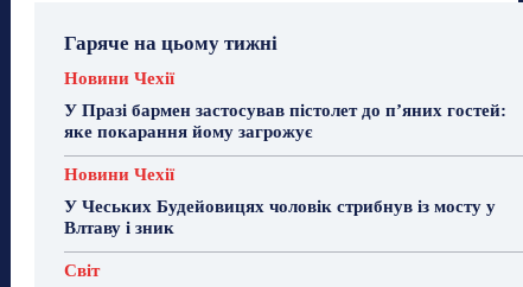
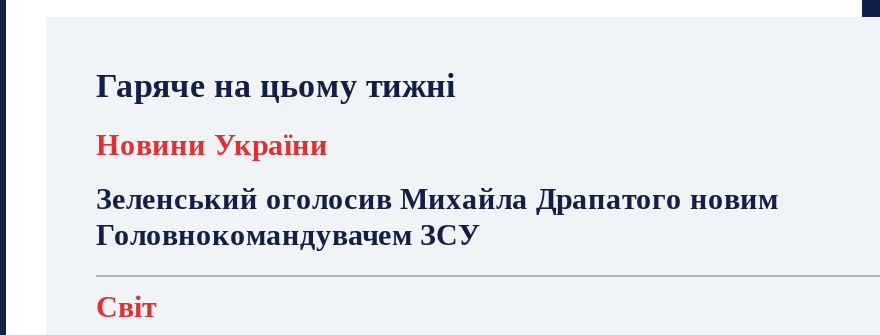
- Новини Чехії
- У Празі бармен застосував пістолет до п’яних гостей:
- яке покарання йому загрожує
- Новини Чехії
- У Чеських Будейовицях чоловік стрибнув із мосту у
- Влтаву і зник
+ Новини України
+ Зеленський оголосив Михайла Драпатого новим
+ Головнокомандувачем ЗСУ
